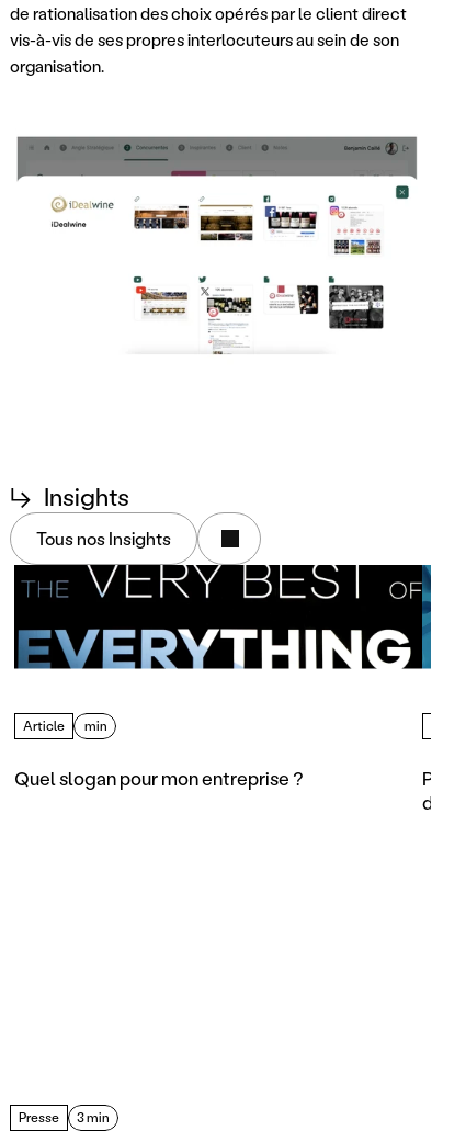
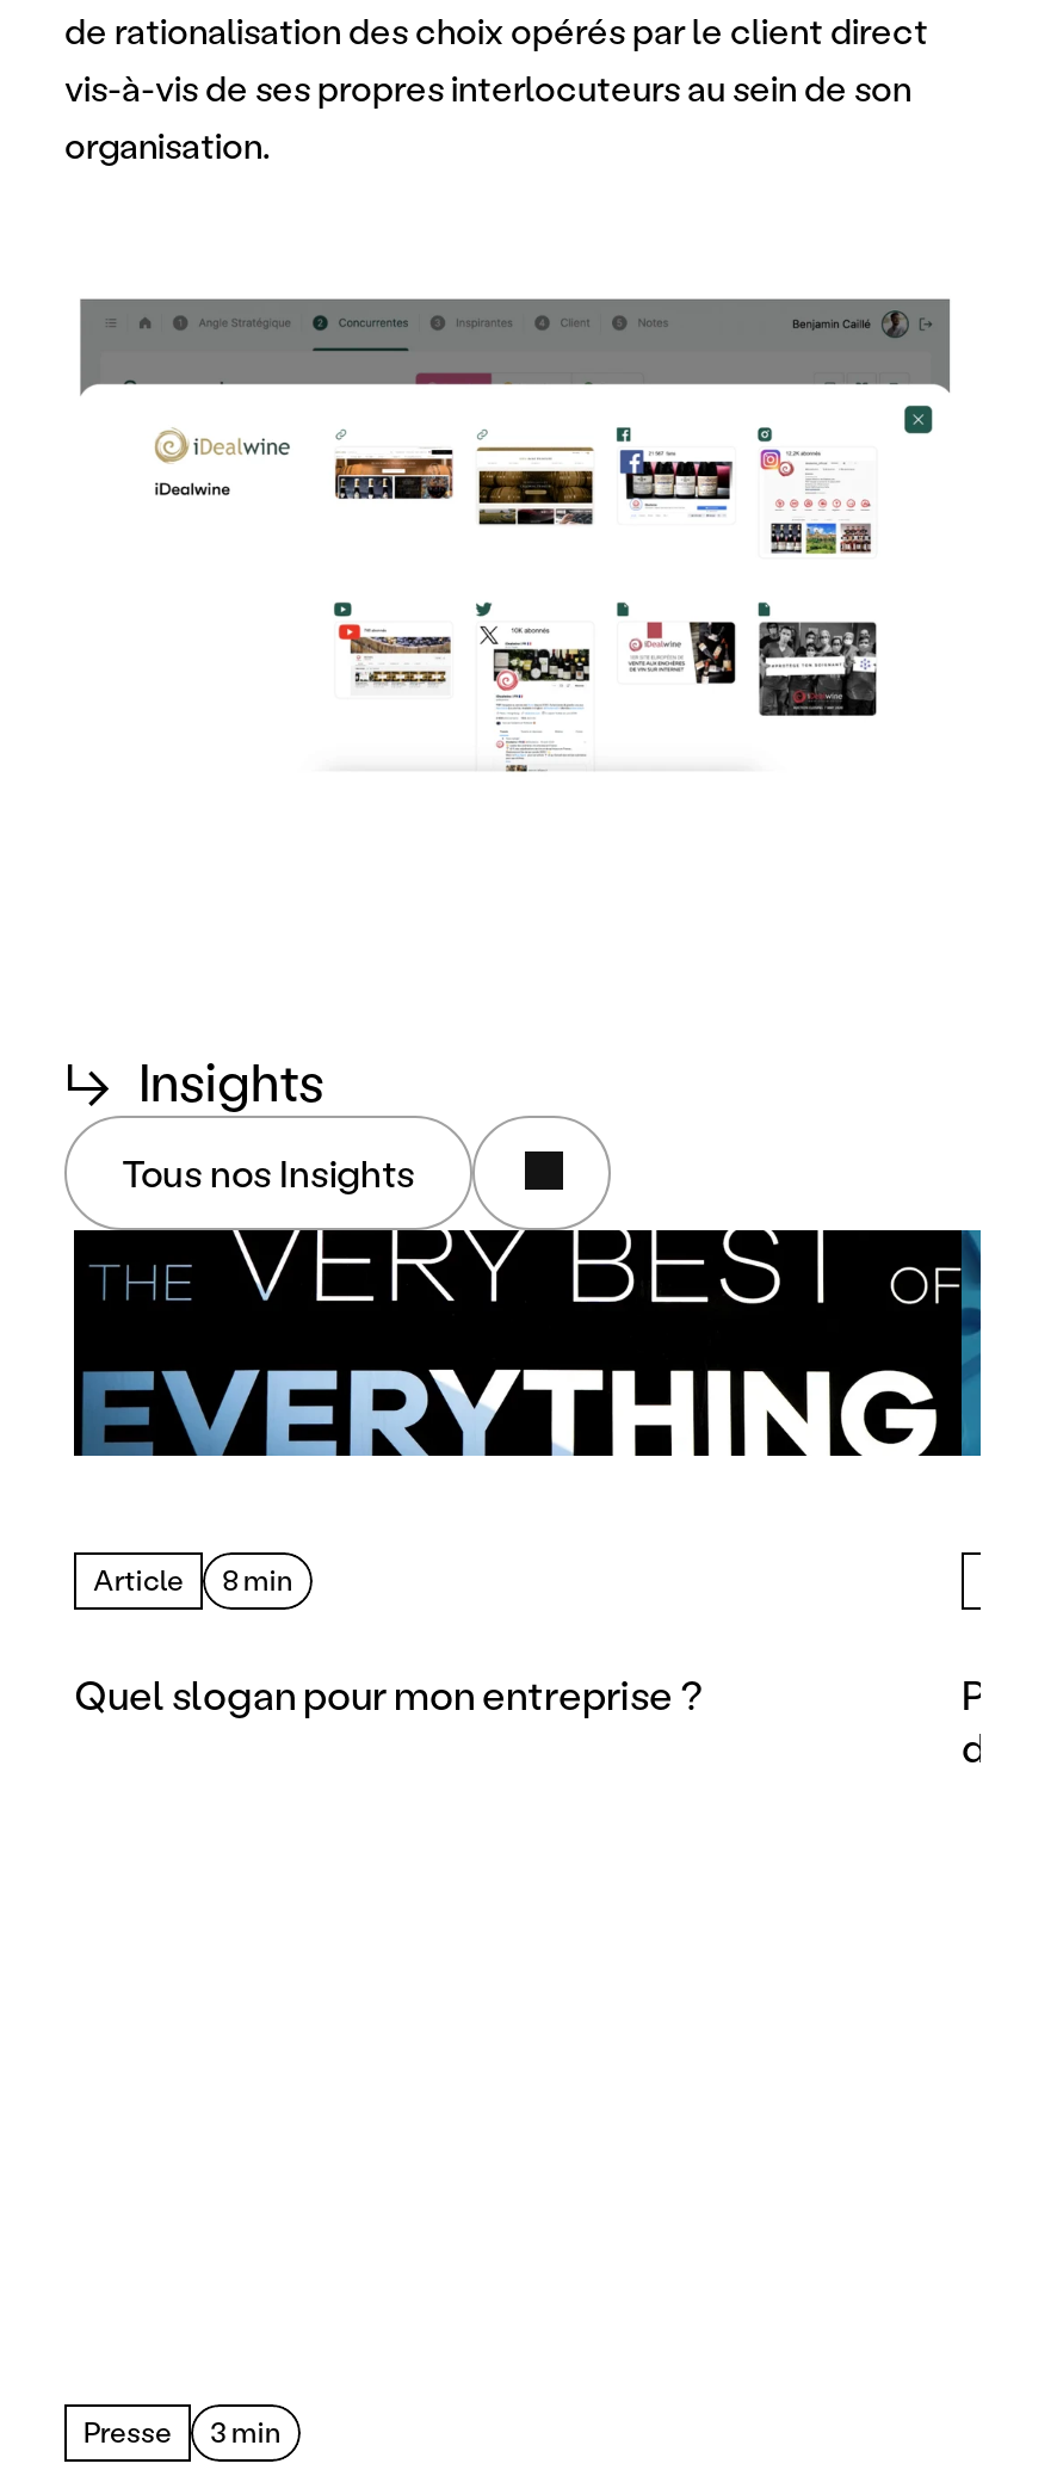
- min
+ 8 min
